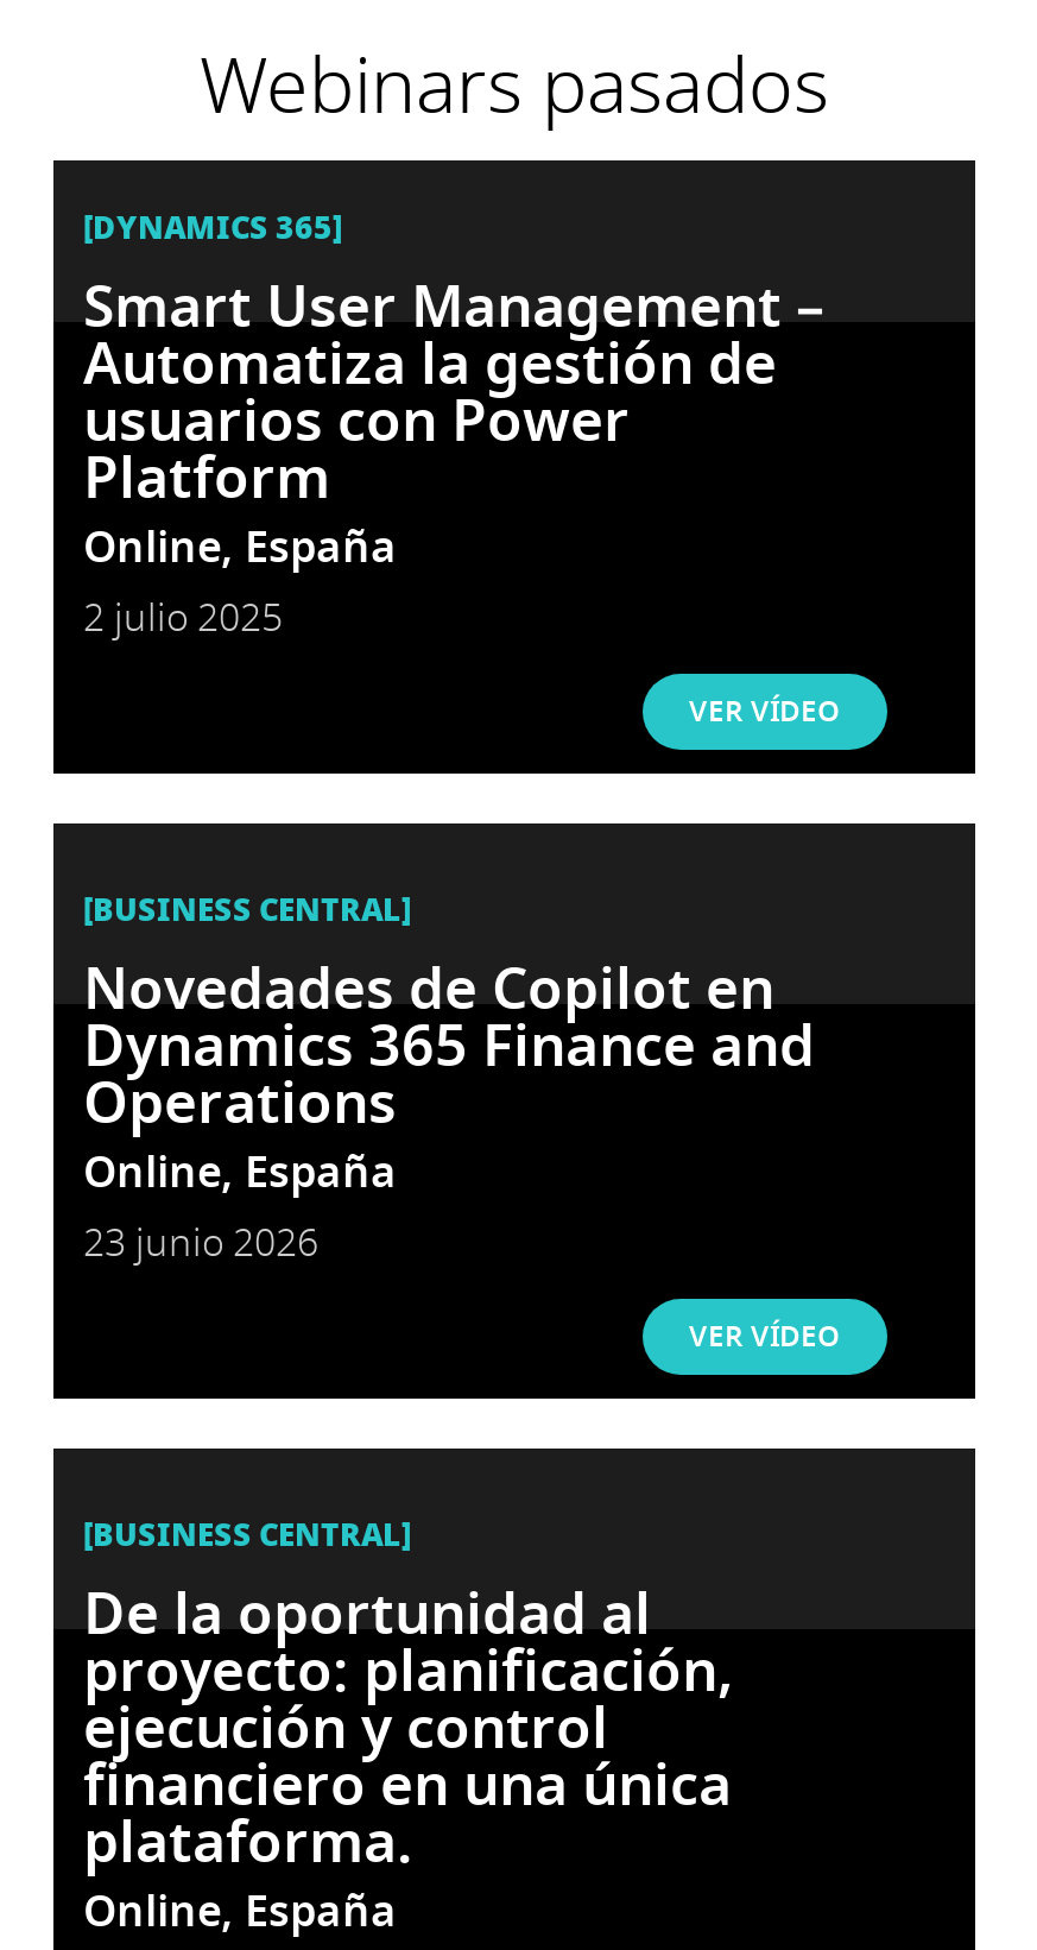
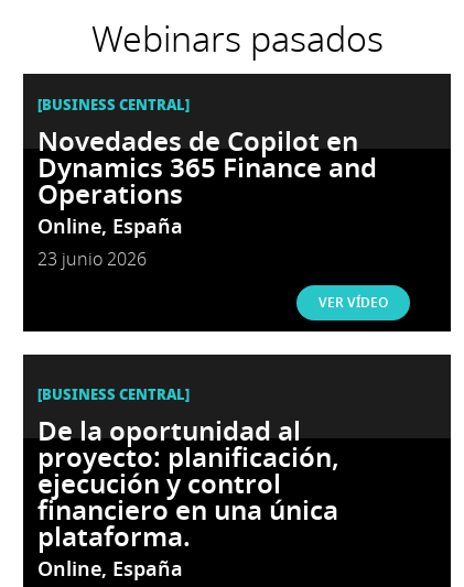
- [DYNAMICS 365]
- Smart User Management –
- Automatiza la gestión de
- usuarios con Power
- Platform
- Online, España
- 2 julio 2025
- VER VÍDEO
